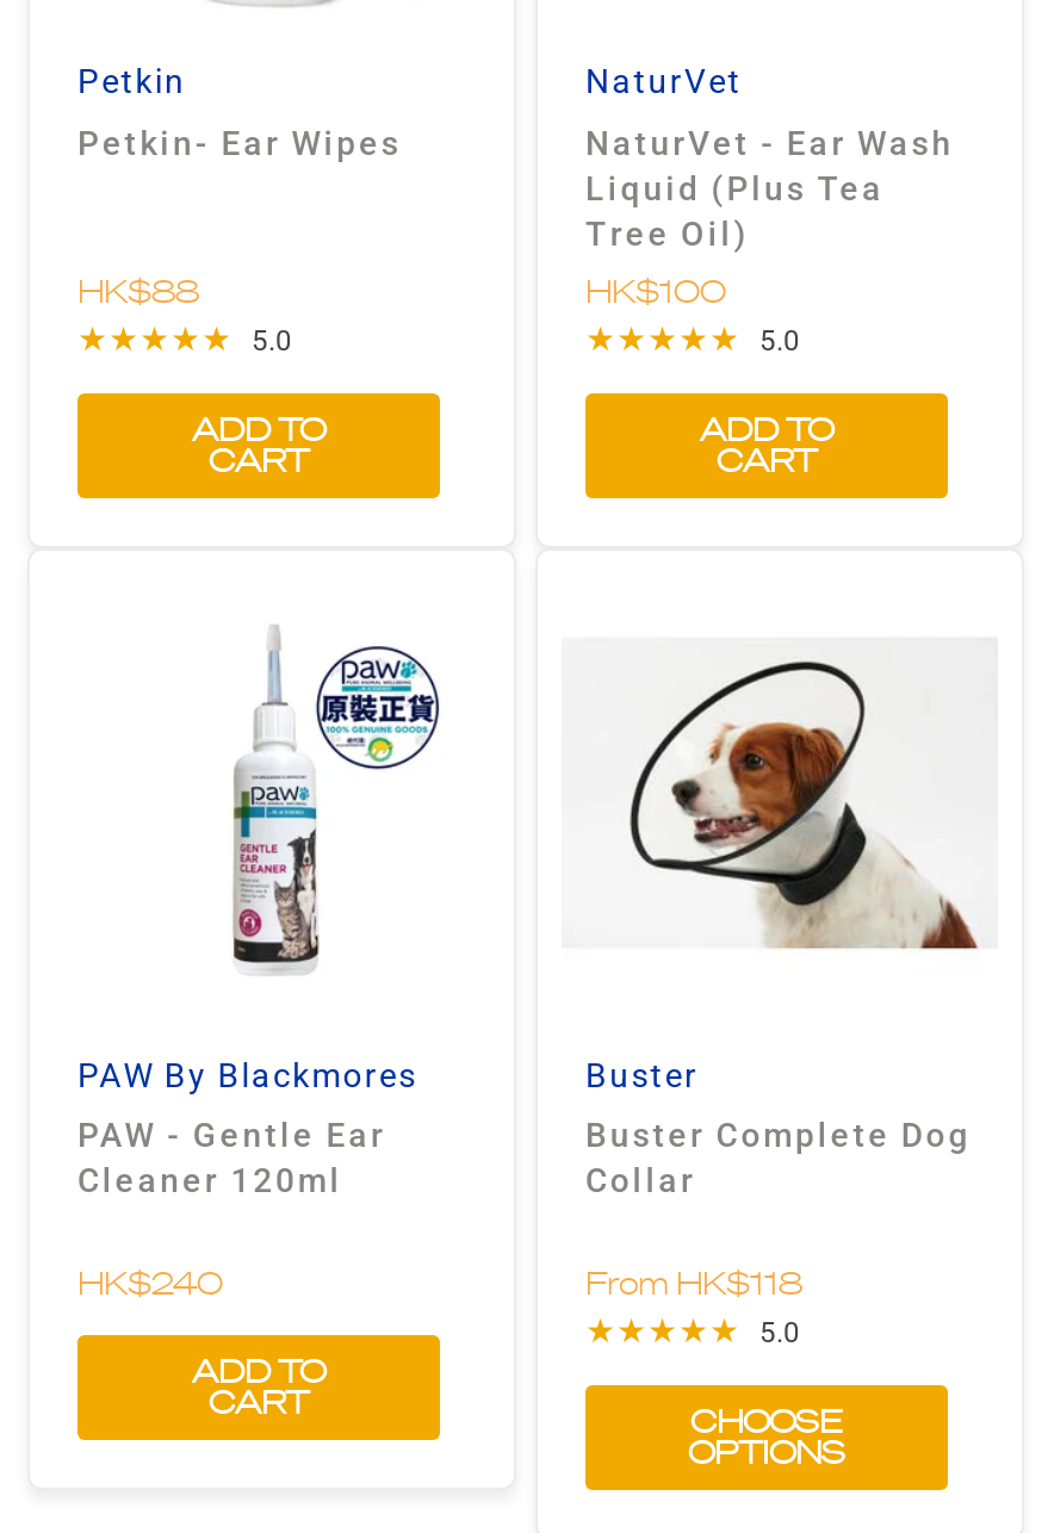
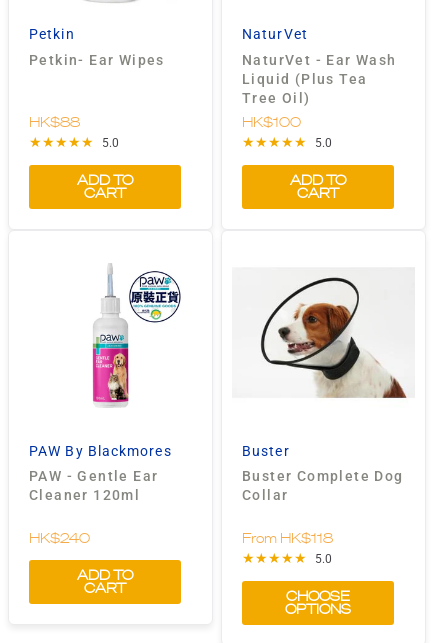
- [image]
+ [image]
